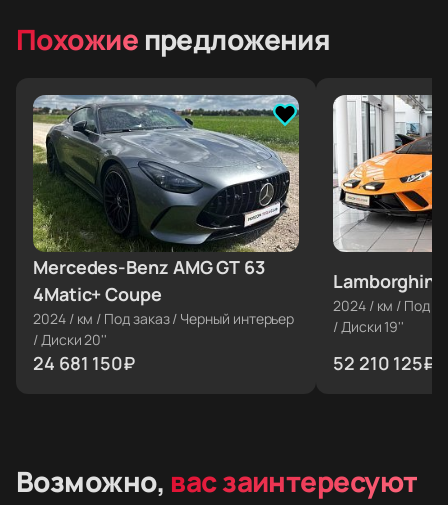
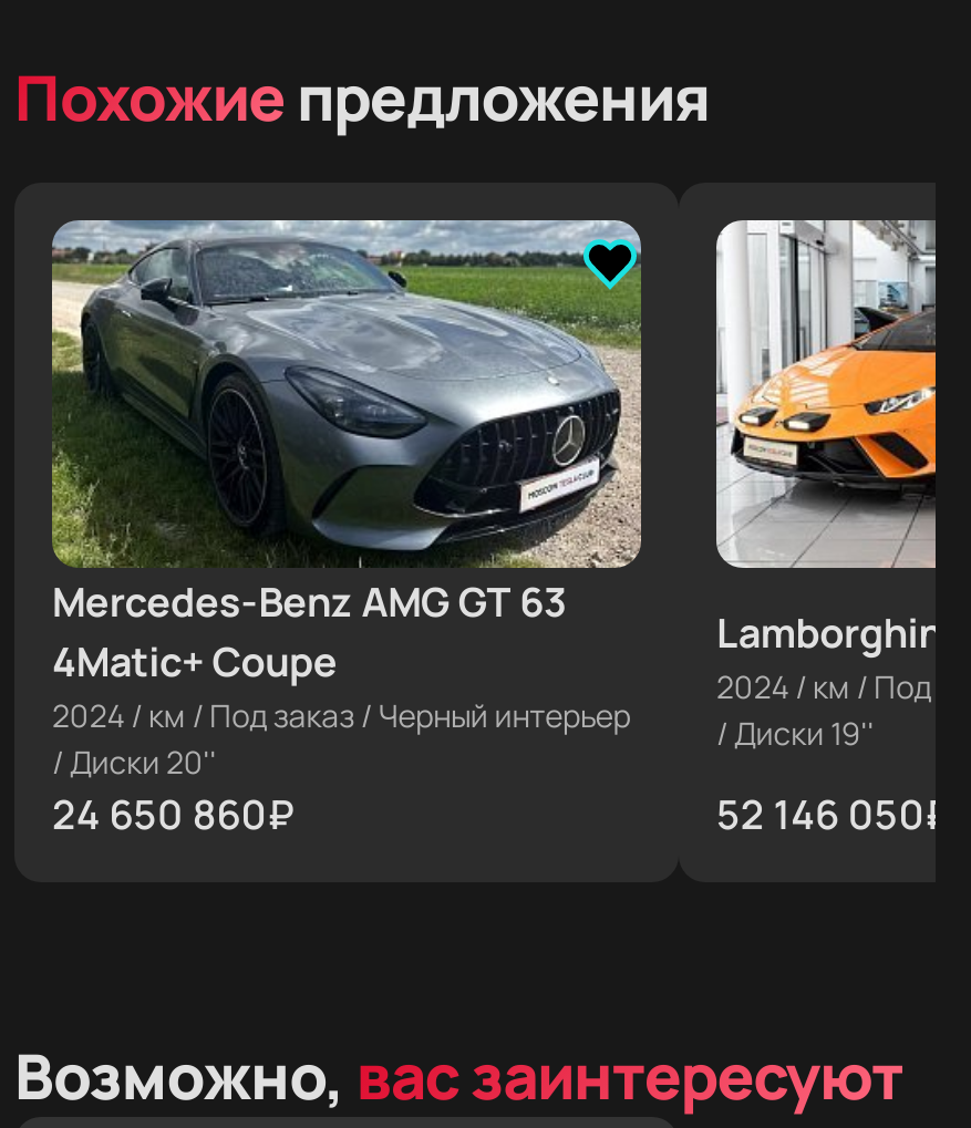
- 24 681 150₽
+ 24 650 860₽

- 52 210 125 ₽
+ 52 146 050 ₽
